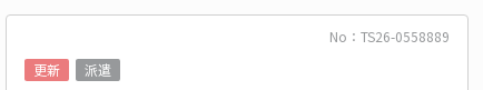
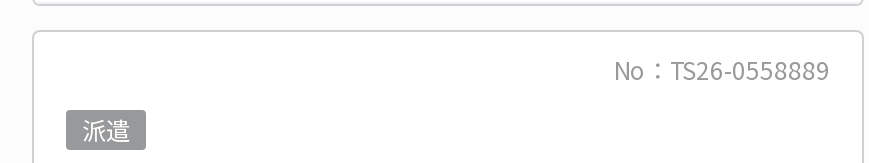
- 更新
